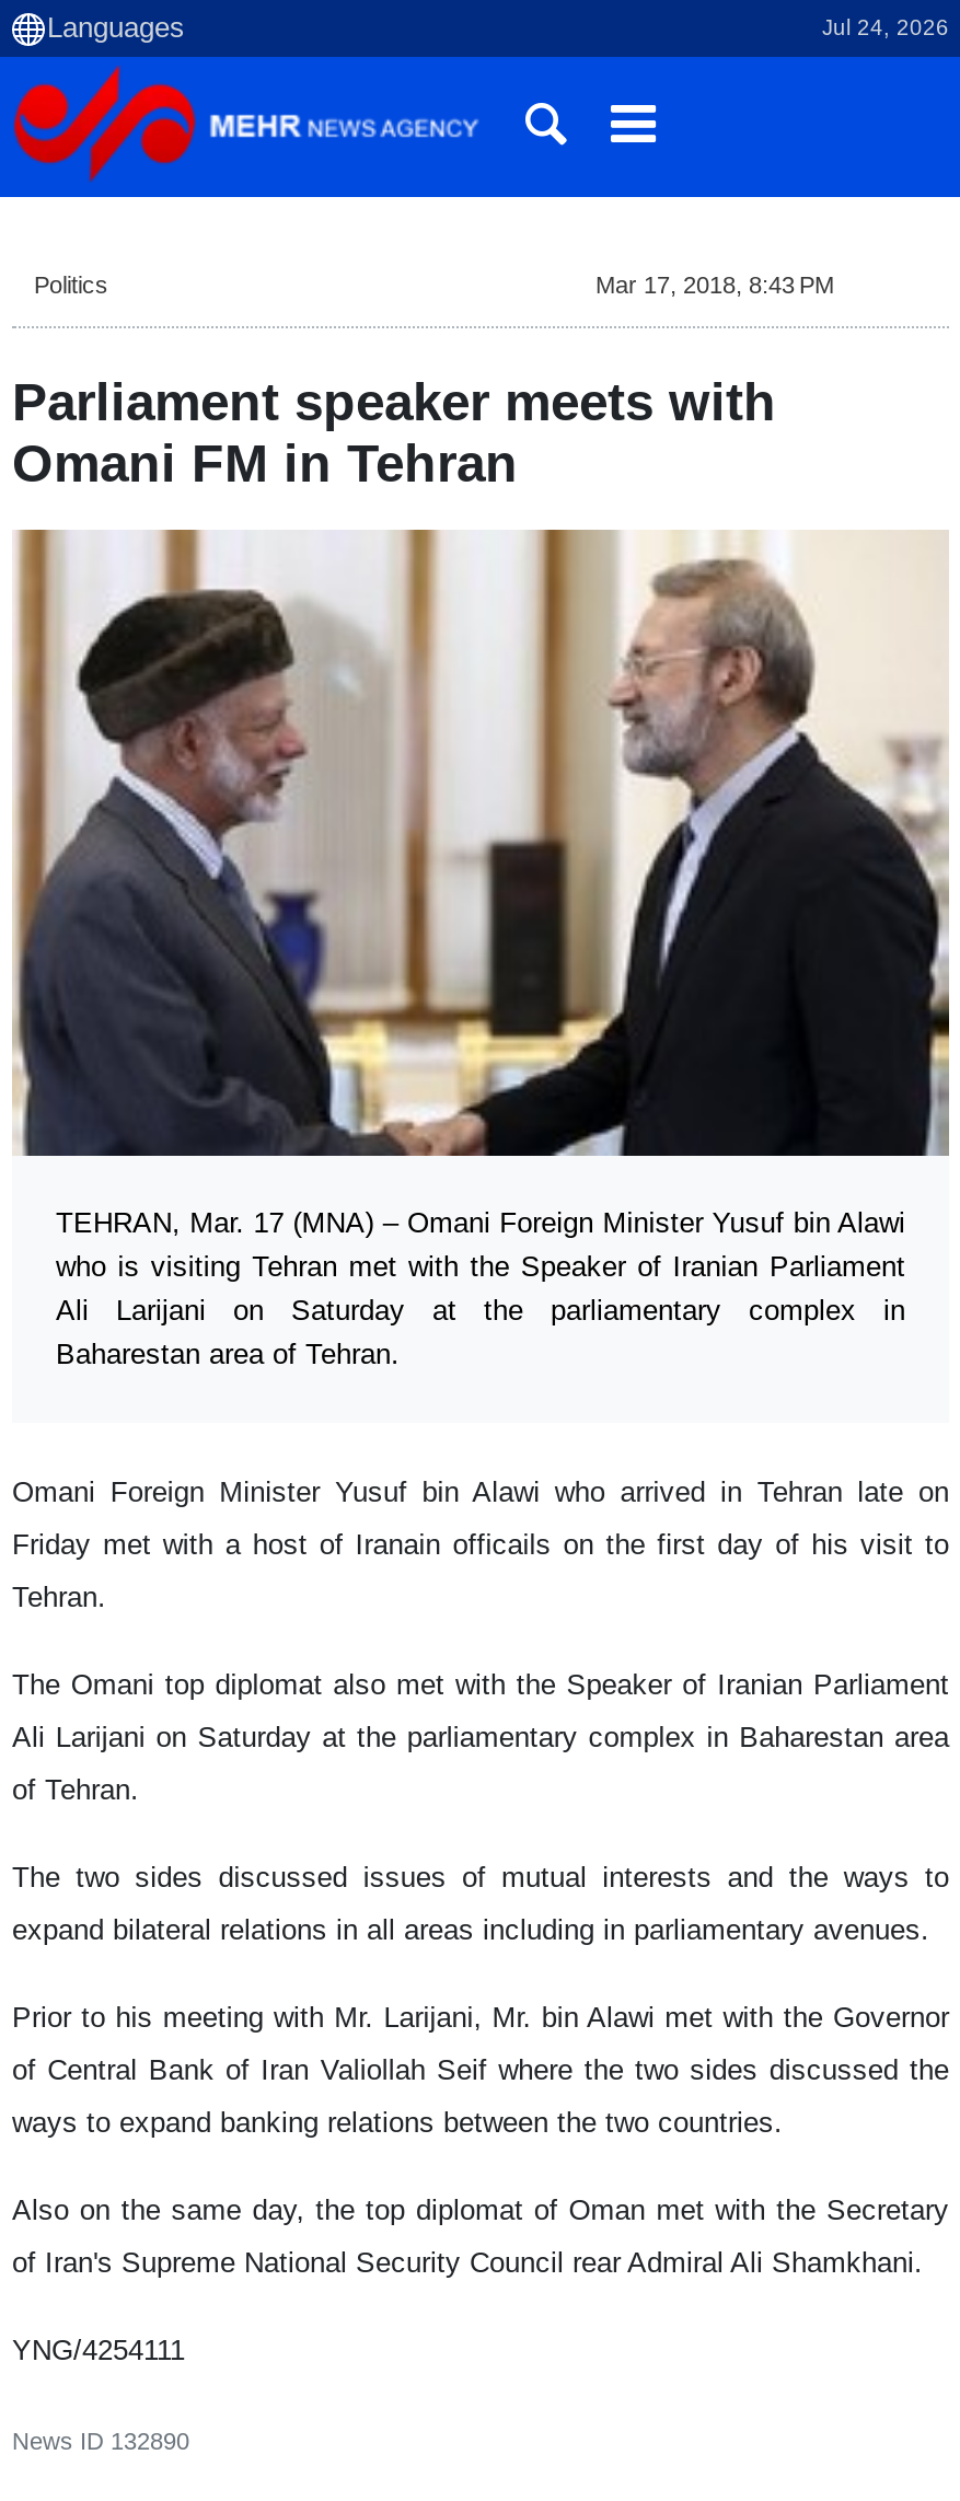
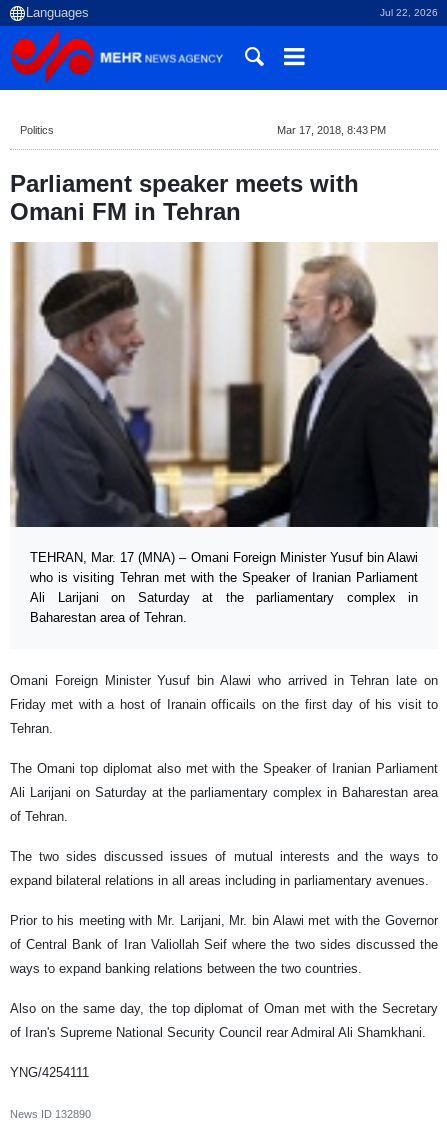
- Jul 24, 2026
+ Jul 22, 2026
